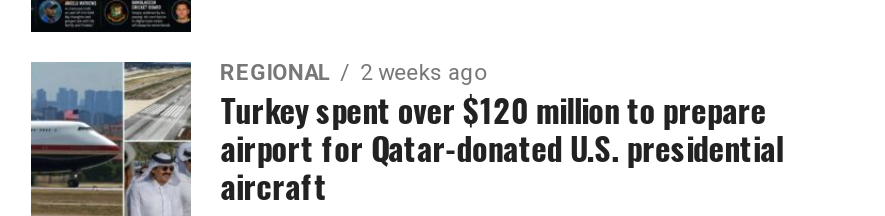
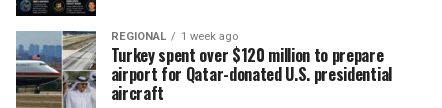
- REGIONAL 2 weeks ago
+ REGIONAL 1 week ago
